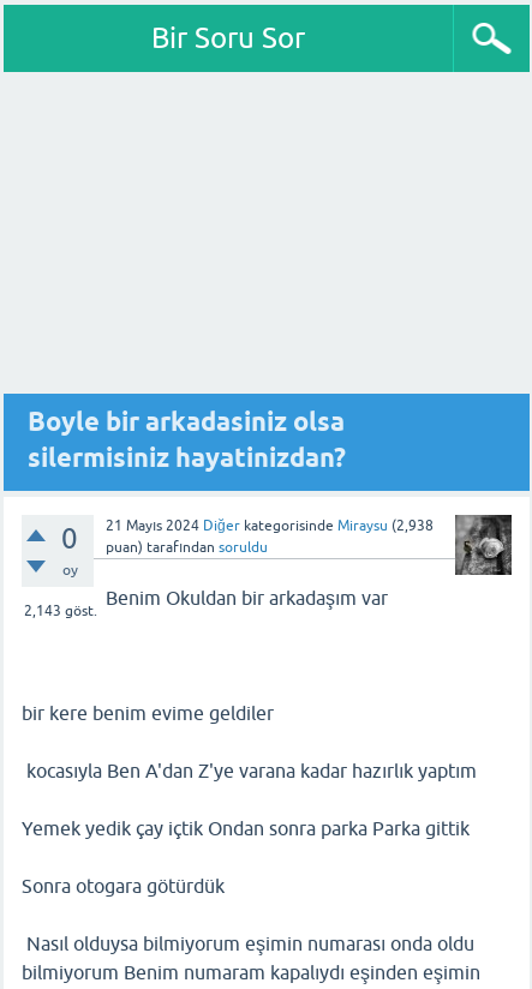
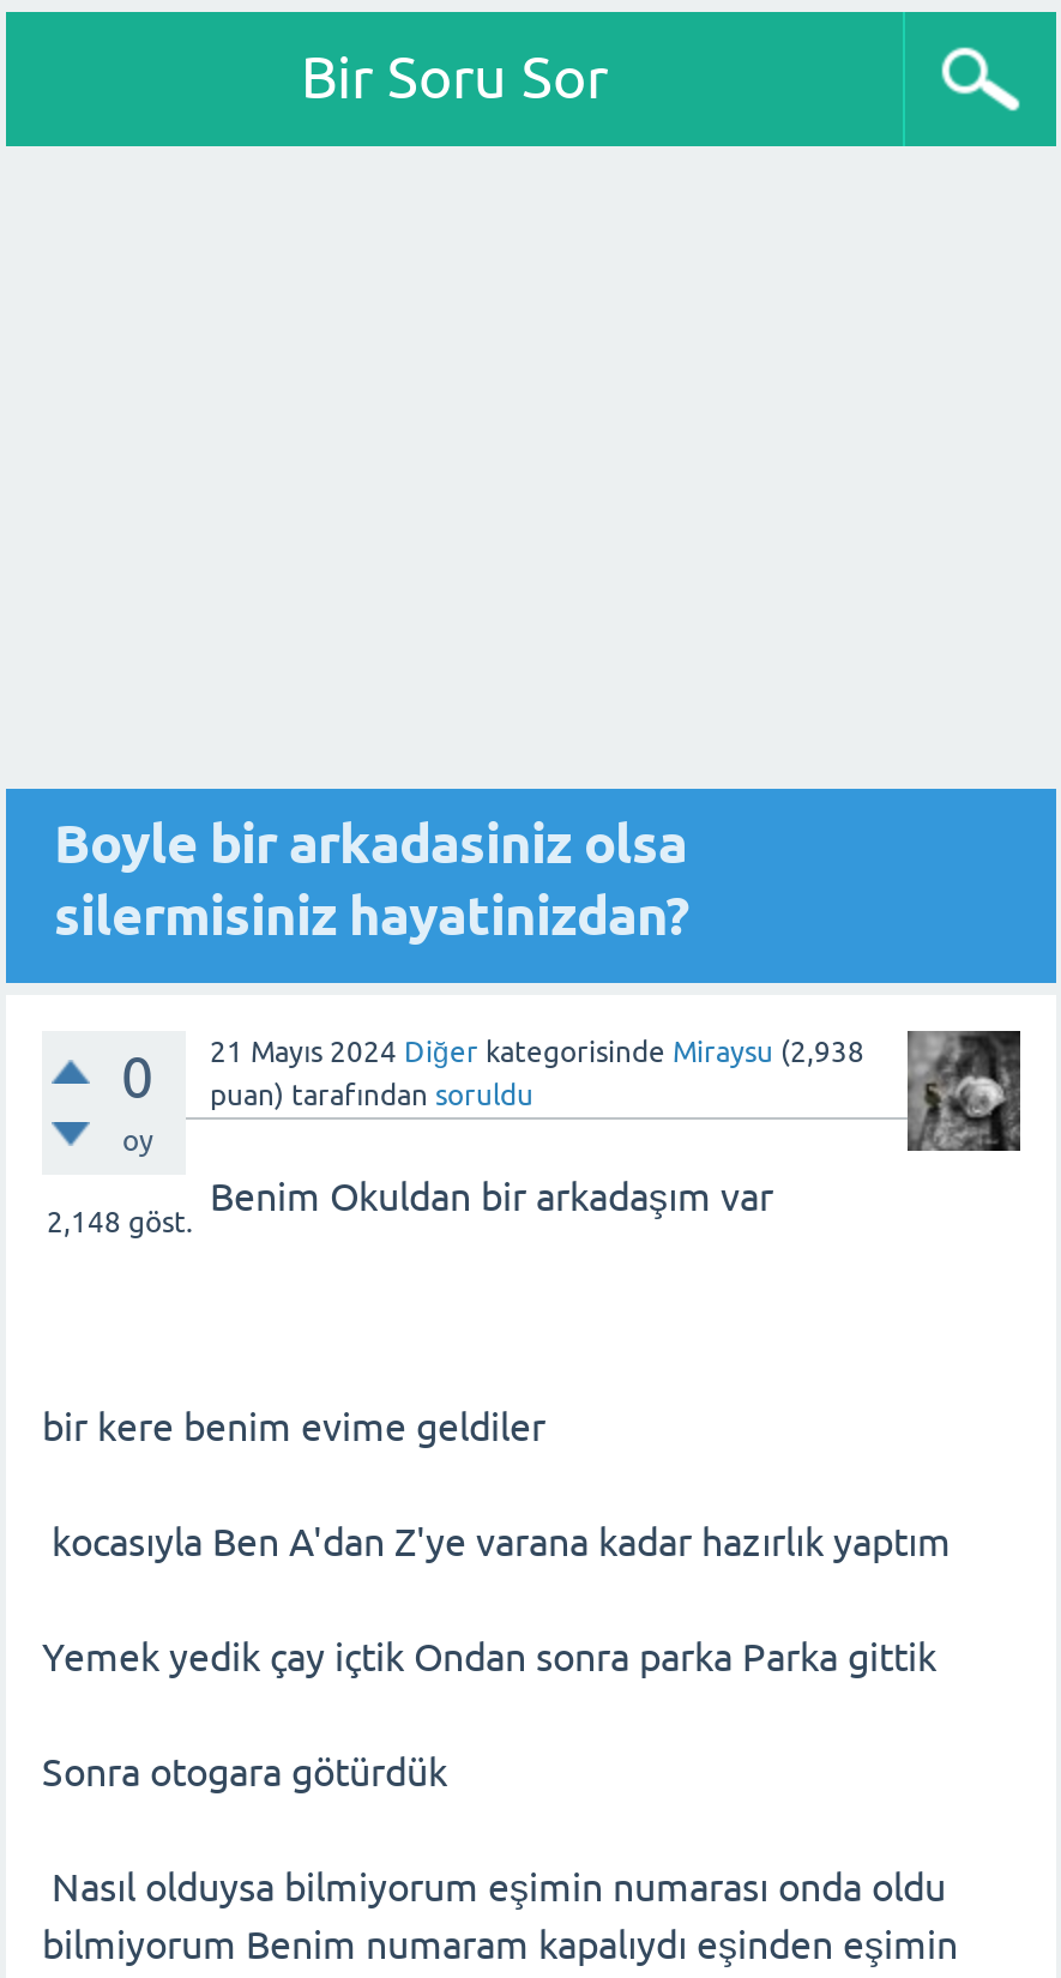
- 2,143 göst.
+ 2,148 göst.
